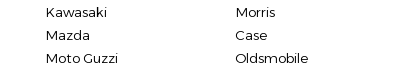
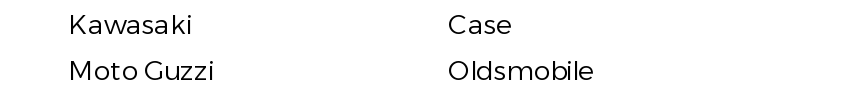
- Morris
- Mazda
